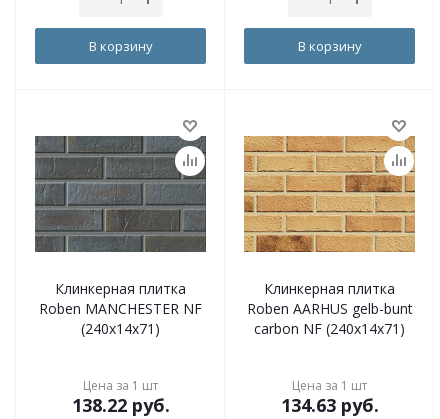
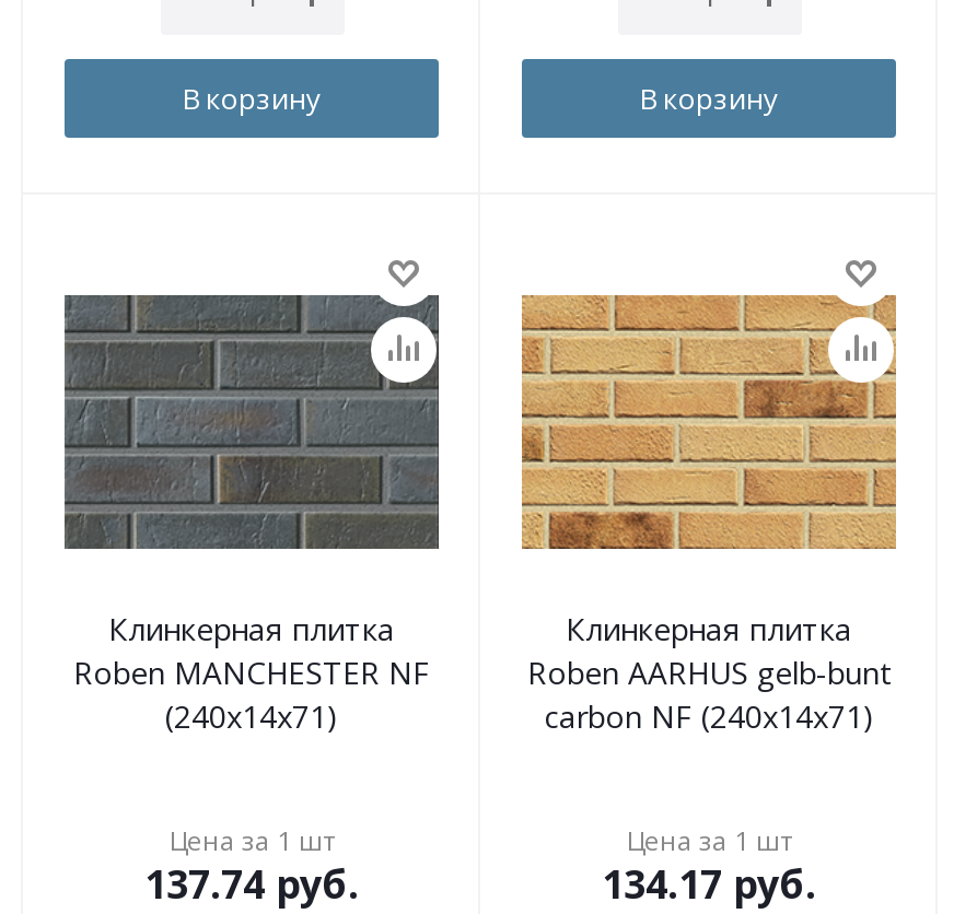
- 138.22 руб.
+ 137.74 руб.

- 134.63 руб.
+ 134.17 руб.
